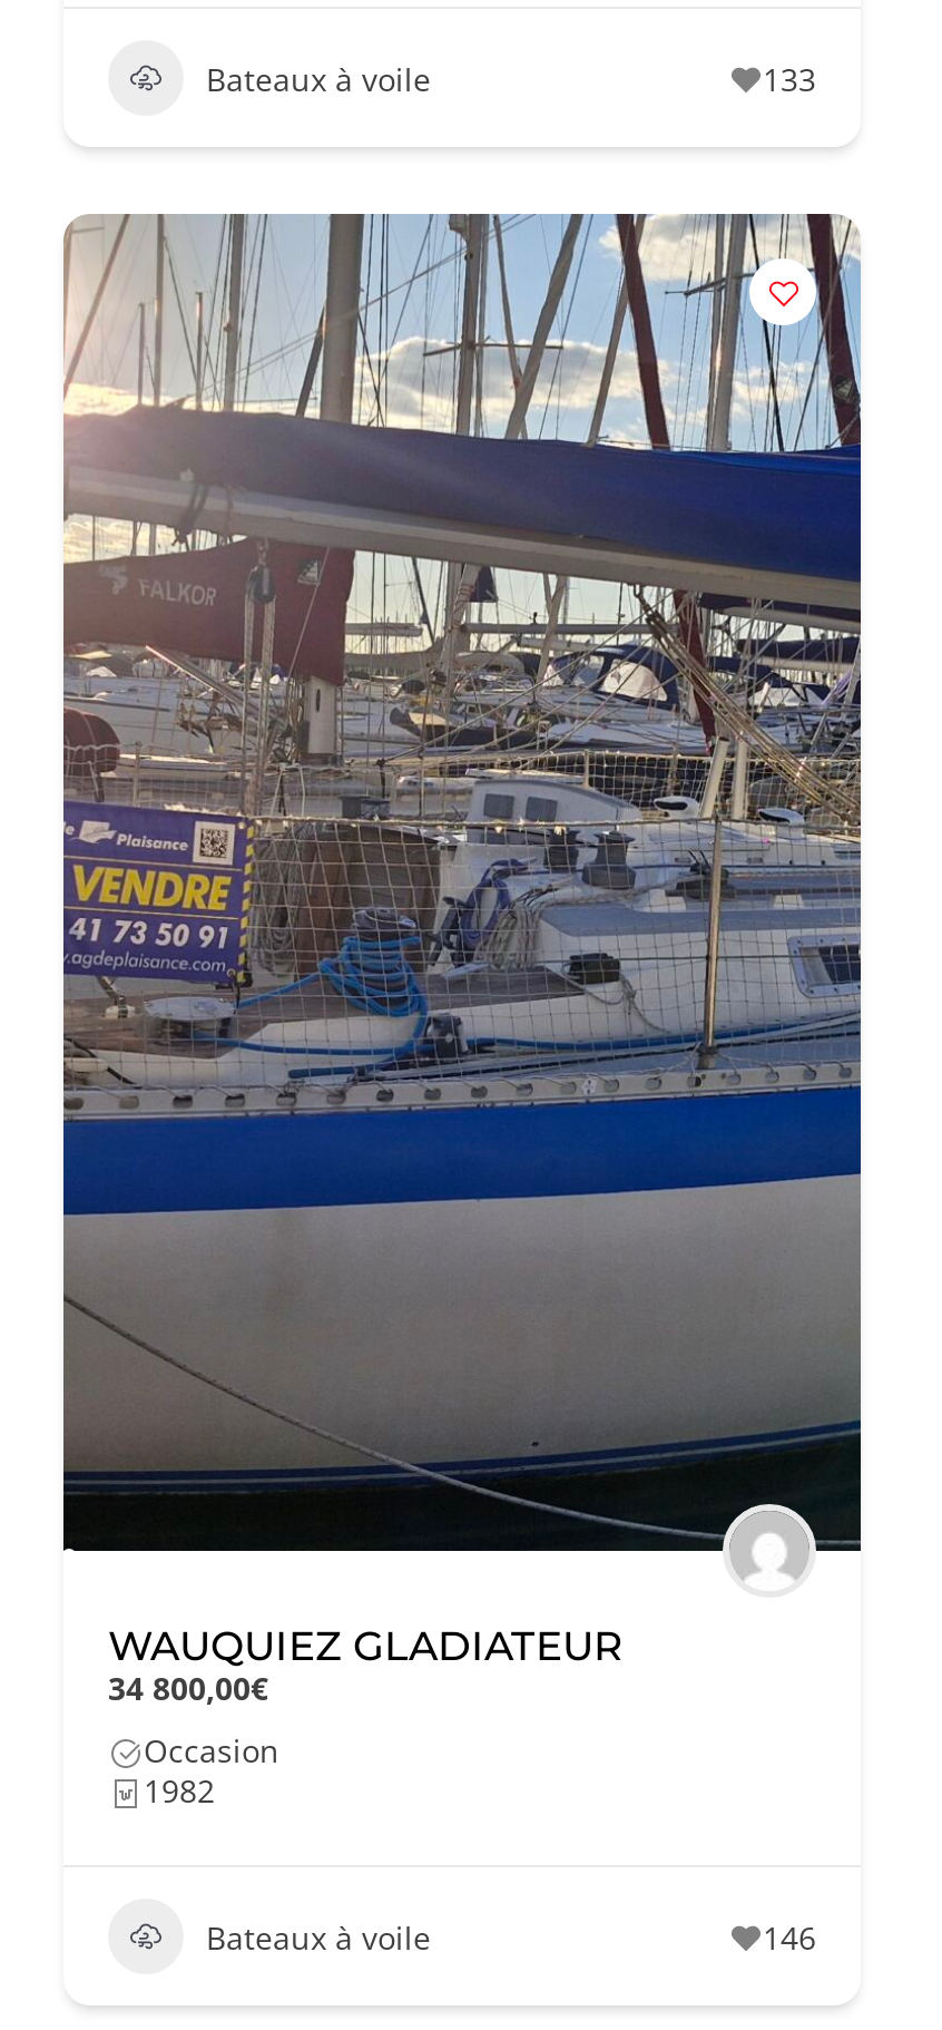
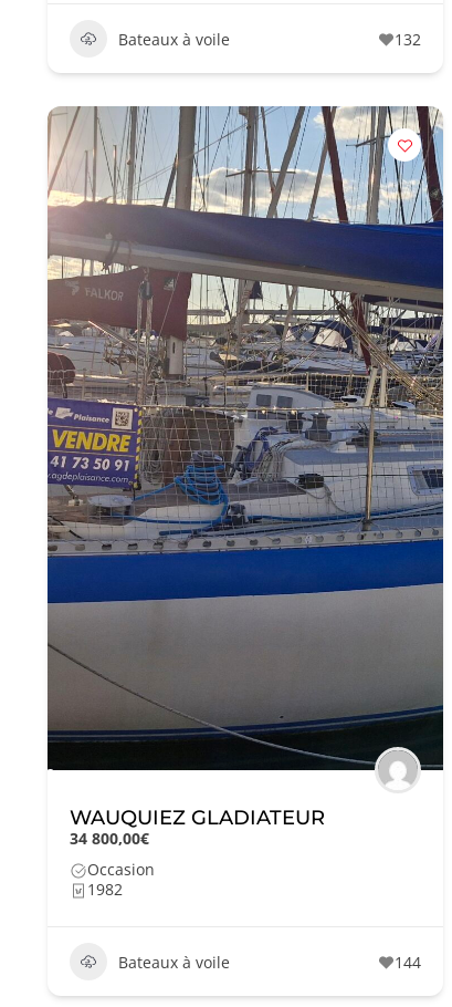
- 133
+ 132

- 146
+ 144
